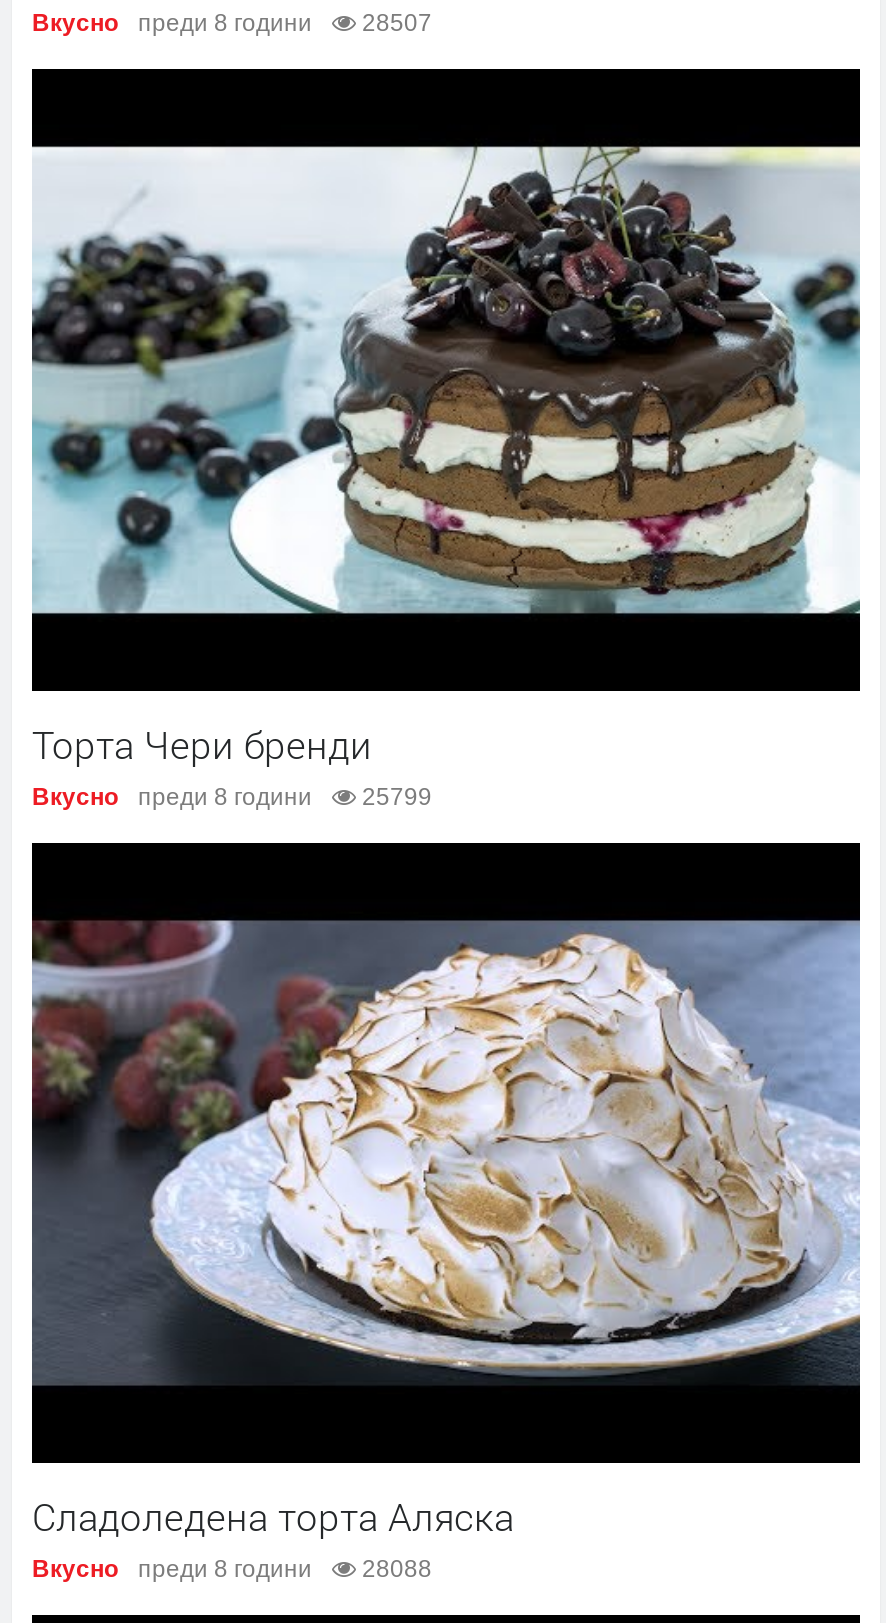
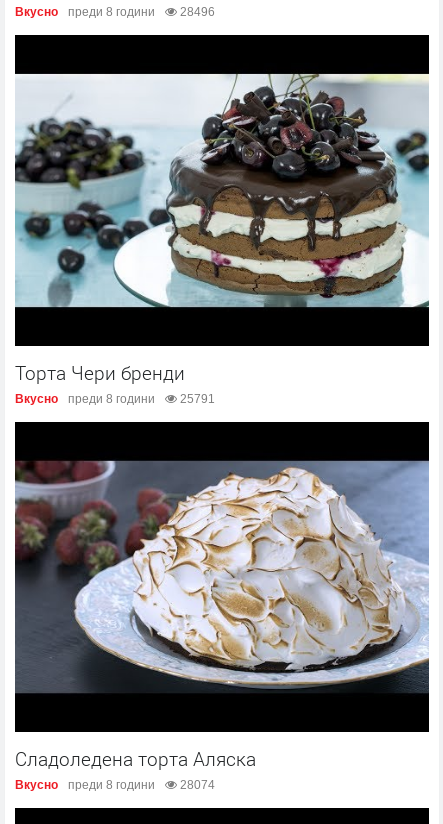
- Вкусно преди 8 години 28507
+ Вкусно преди 8 години 28496

- Вкусно преди 8 години 25799
+ Вкусно преди 8 години 25791

- Вкусно преди 8 години 28088
+ Вкусно преди 8 години 28074
